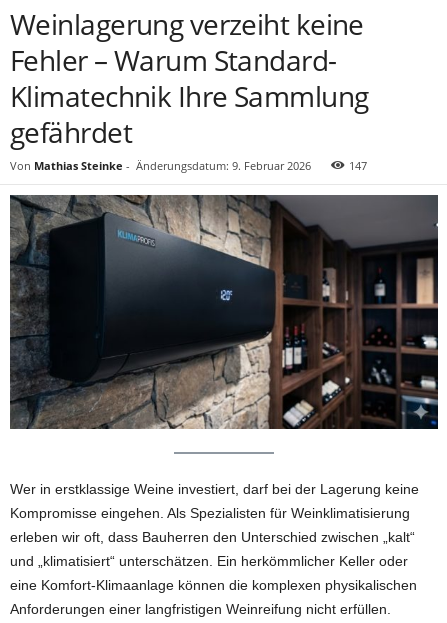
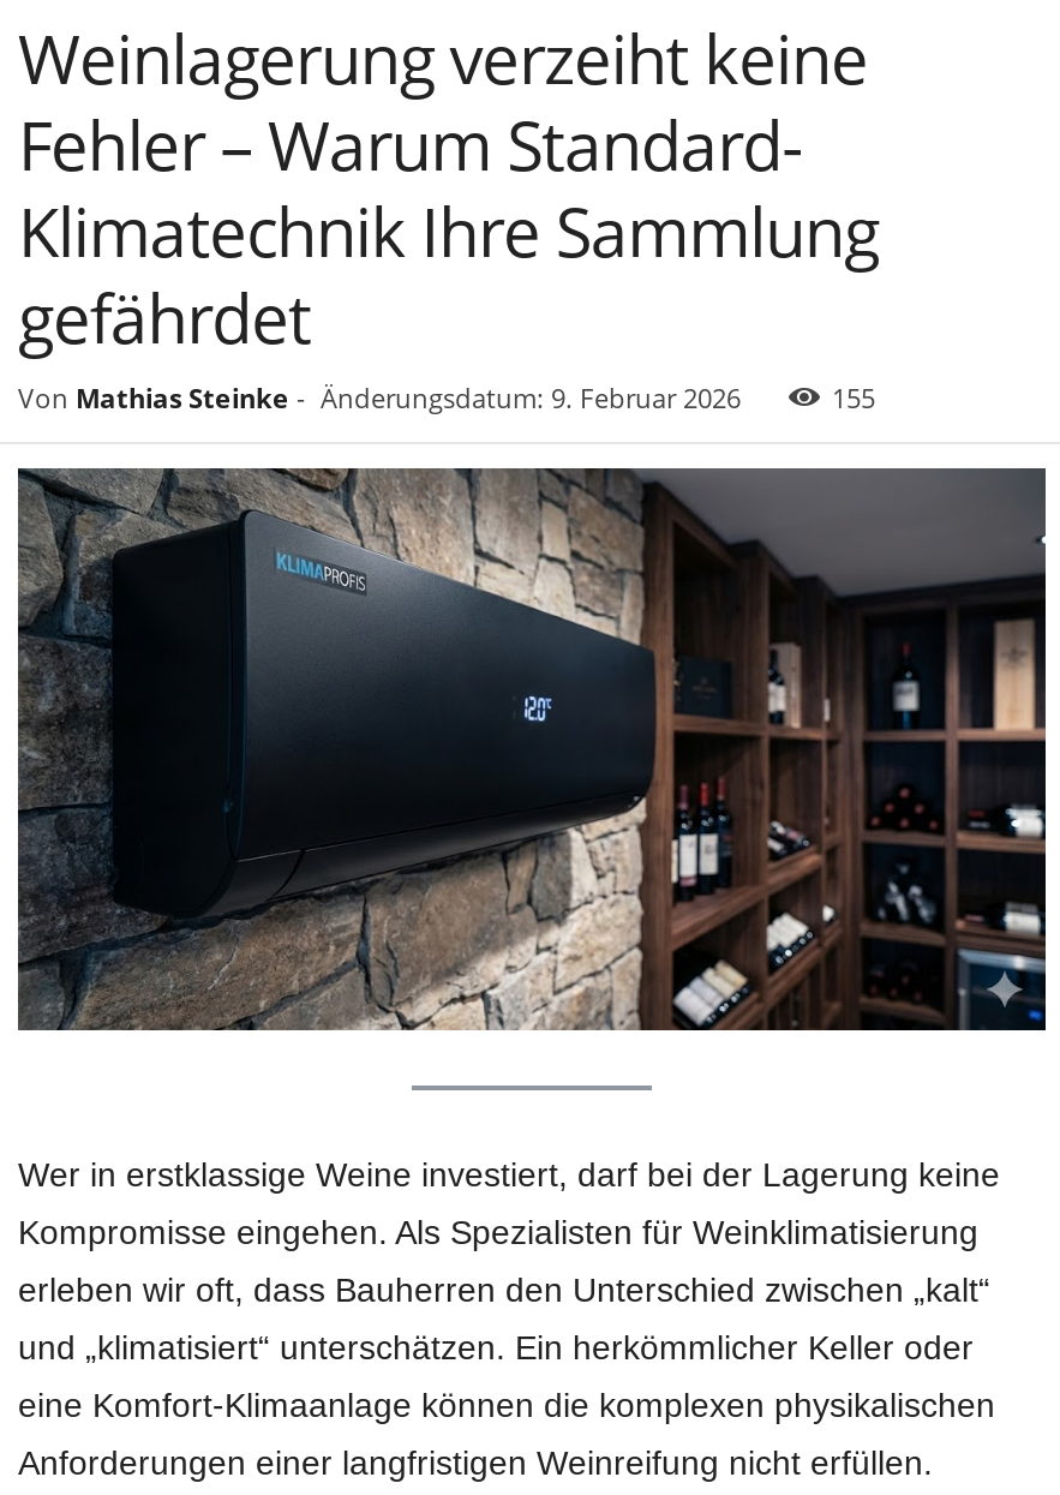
- 147
+ 155
